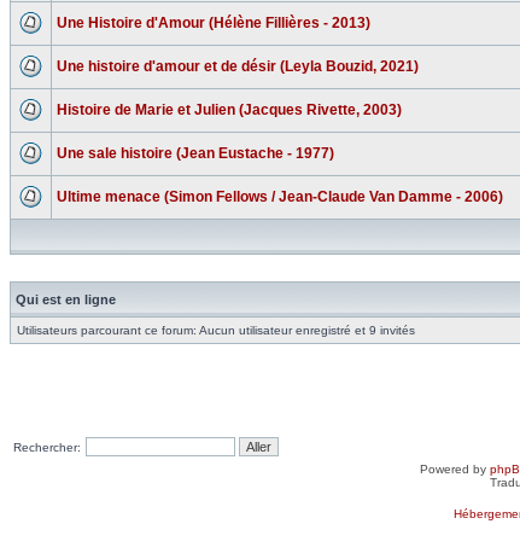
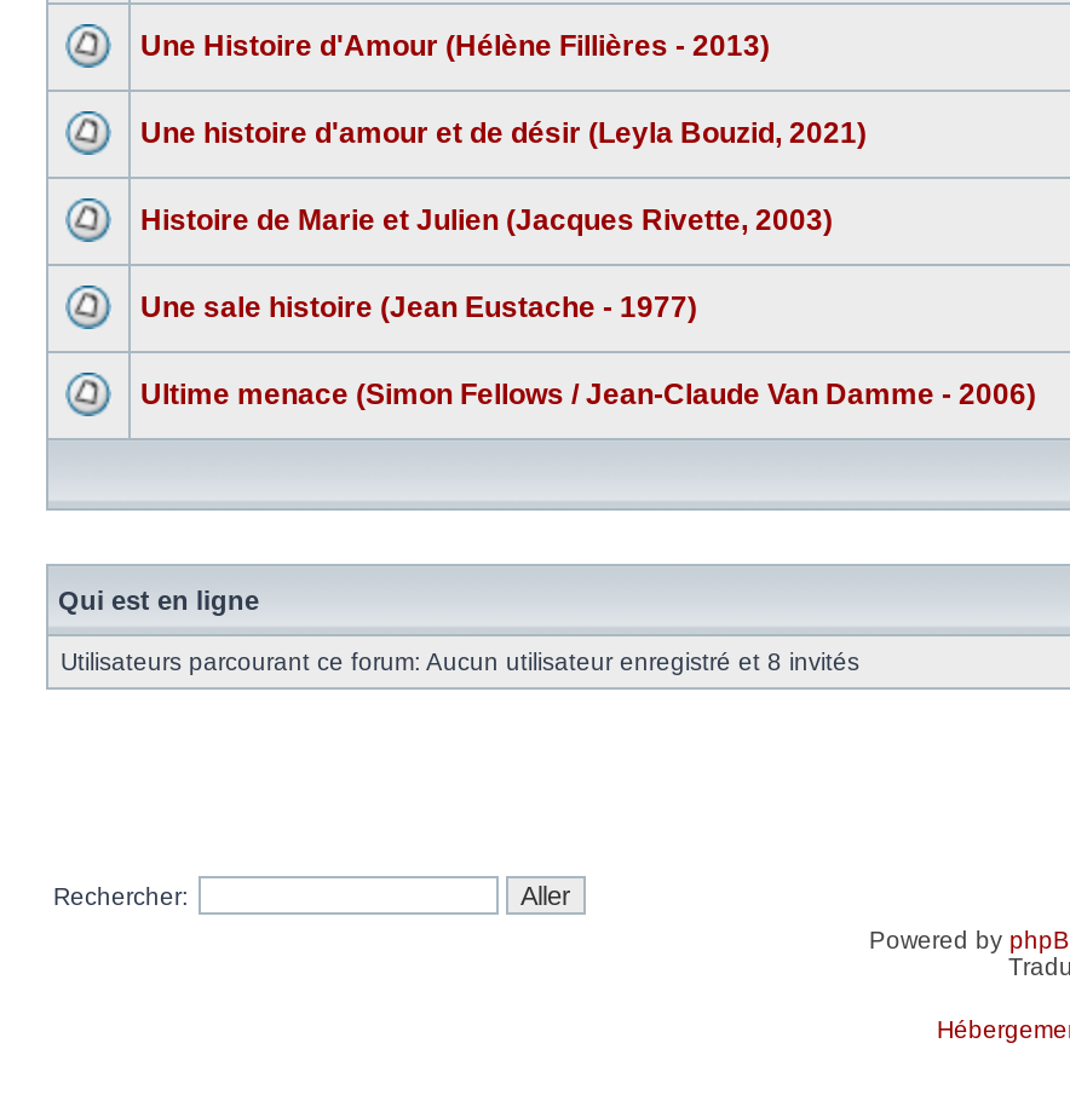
- Utilisateurs parcourant ce forum: Aucun utilisateur enregistré et 9 invités
+ Utilisateurs parcourant ce forum: Aucun utilisateur enregistré et 8 invités
